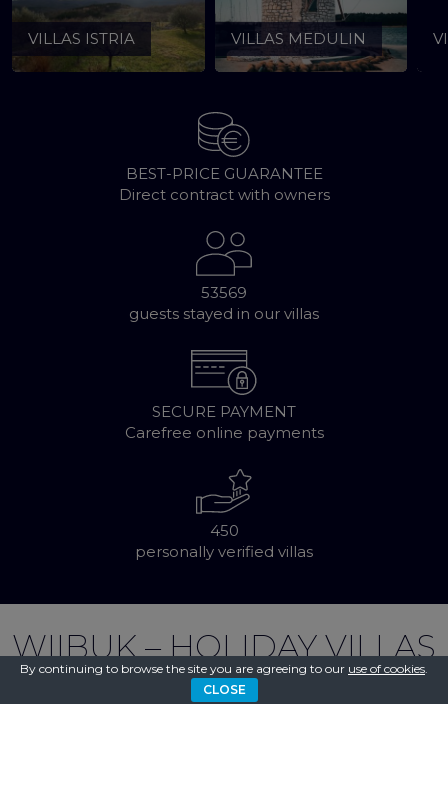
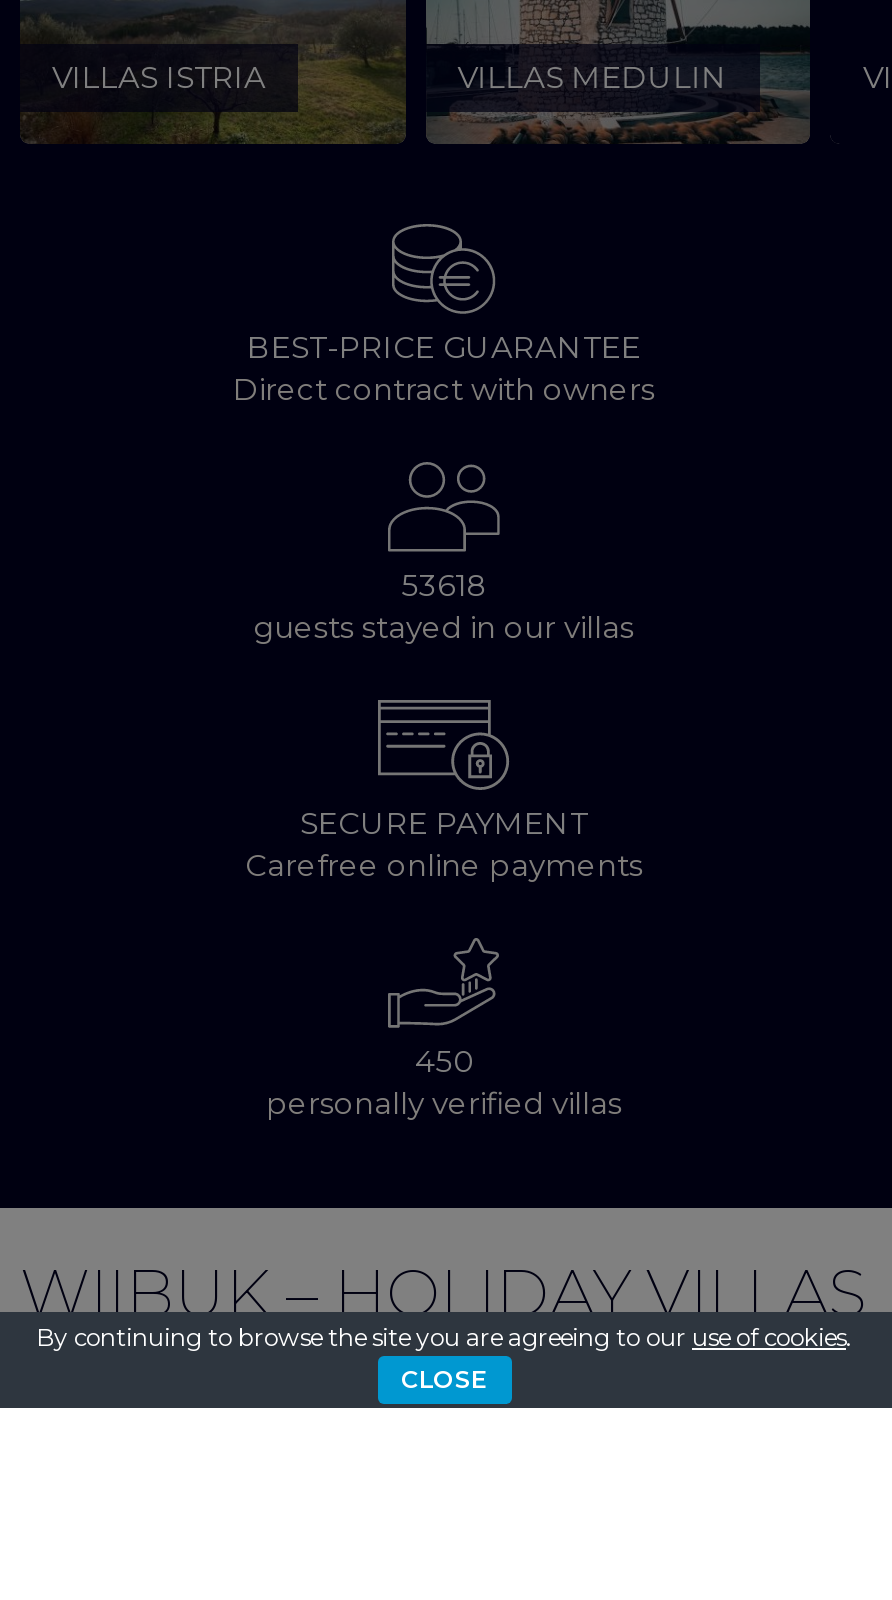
- 53569
+ 53618
